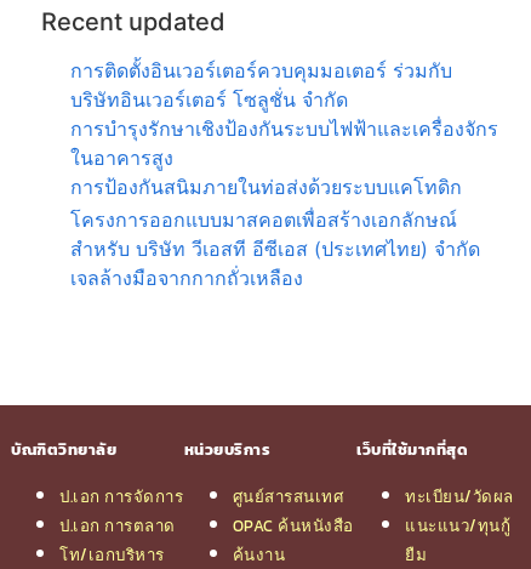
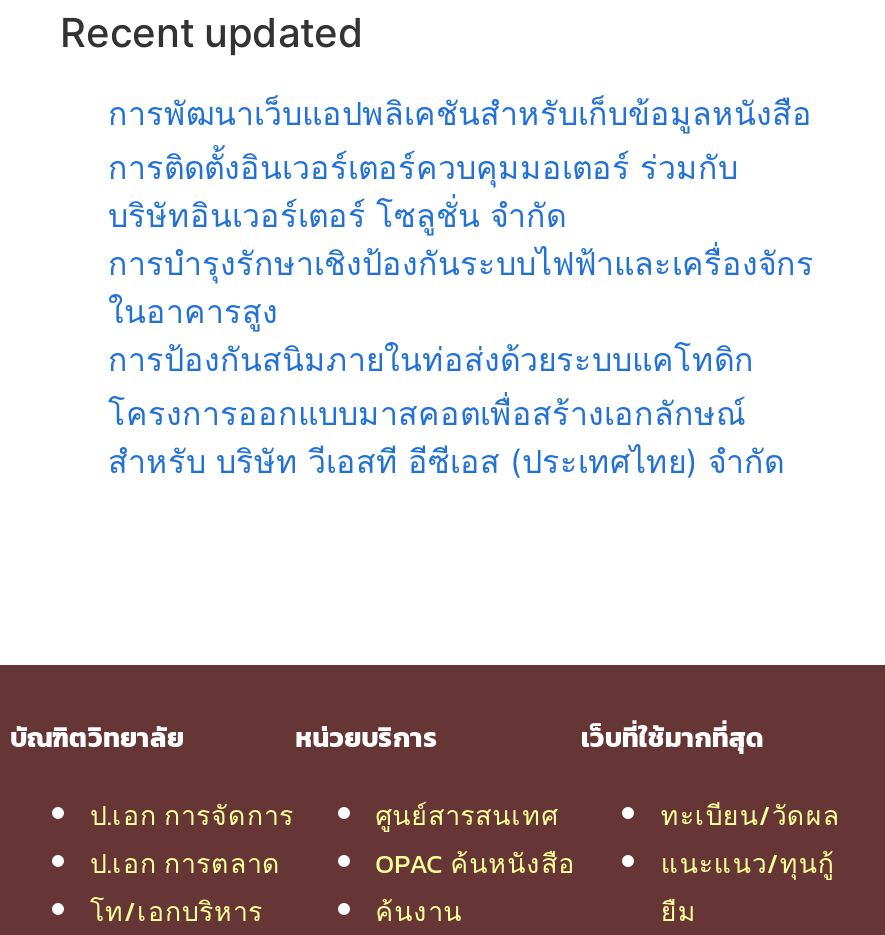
+ การพัฒนาเว็บแอปพลิเคชันสำหรับเก็บข้อมูลหนังสือ

moved down: การติดตั้งอินเวอร์เตอร์ควบคุมมอเตอร์ ร่วมกับ | บริษัทอินเวอร์เตอร์ โซลูชั่น จำกัด | การบำรุงรักษาเชิงป้องกันระบบไฟฟ้าและเครื่องจักร | ในอาคารสูง | การป้องกันสนิมภายในท่อส่งด้วยระบบแคโทดิก | โครงการออกแบบมาสคอตเพื่อสร้างเอกลักษณ์ | สำหรับ บริษัท วีเอสที อีซีเอส (ประเทศไทย) จำกัด

- เจลล้างมือจากกากถั่วเหลือง
